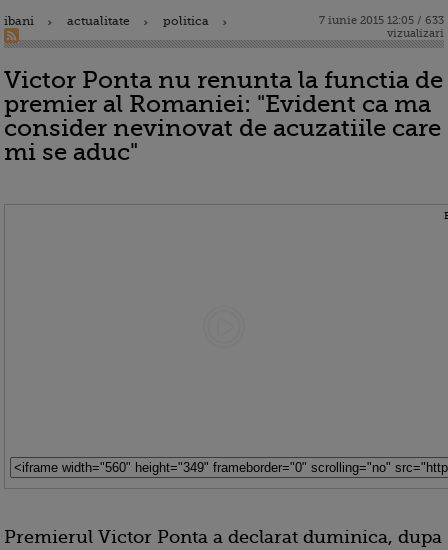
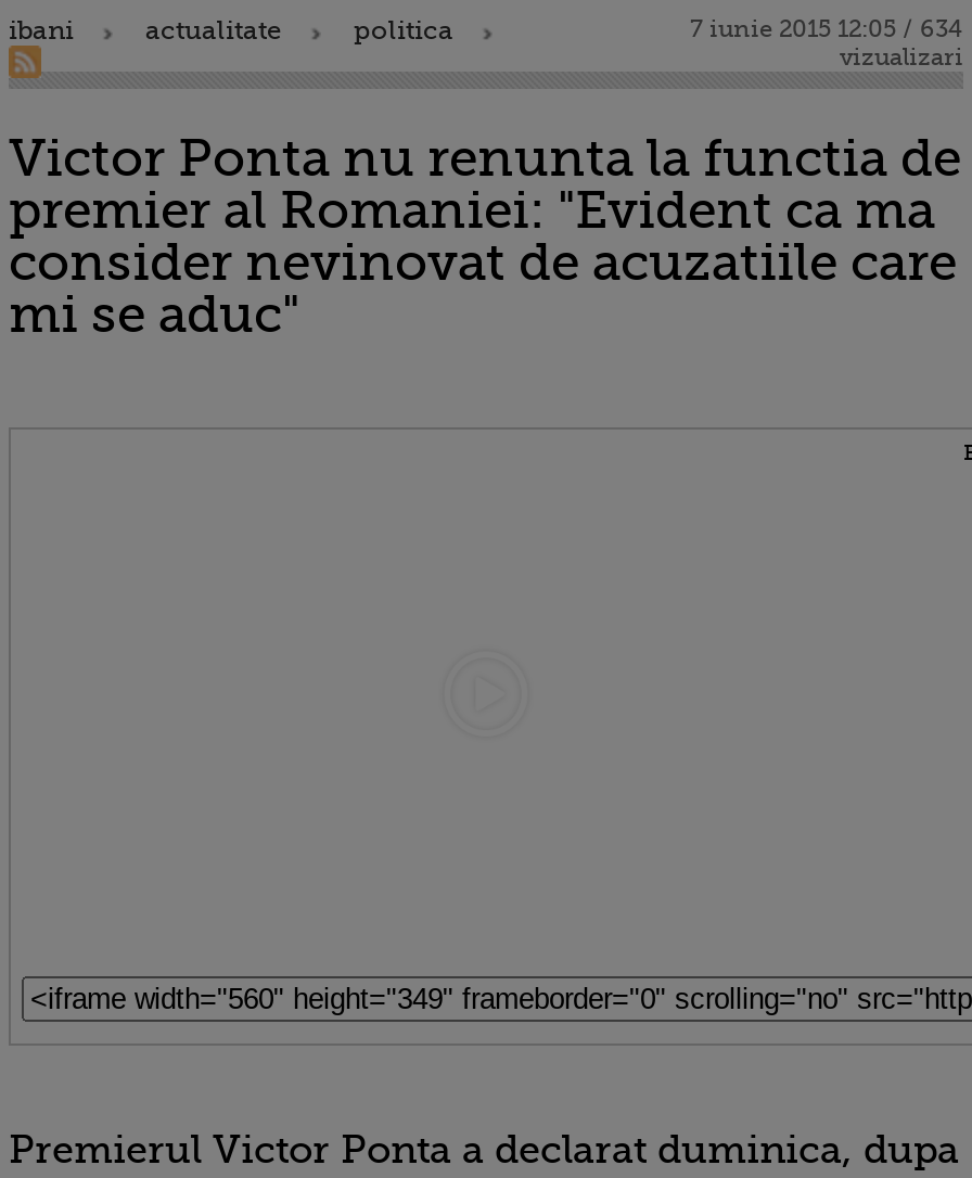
- 7 iunie 2015 12:05 / 633
+ 7 iunie 2015 12:05 / 634
